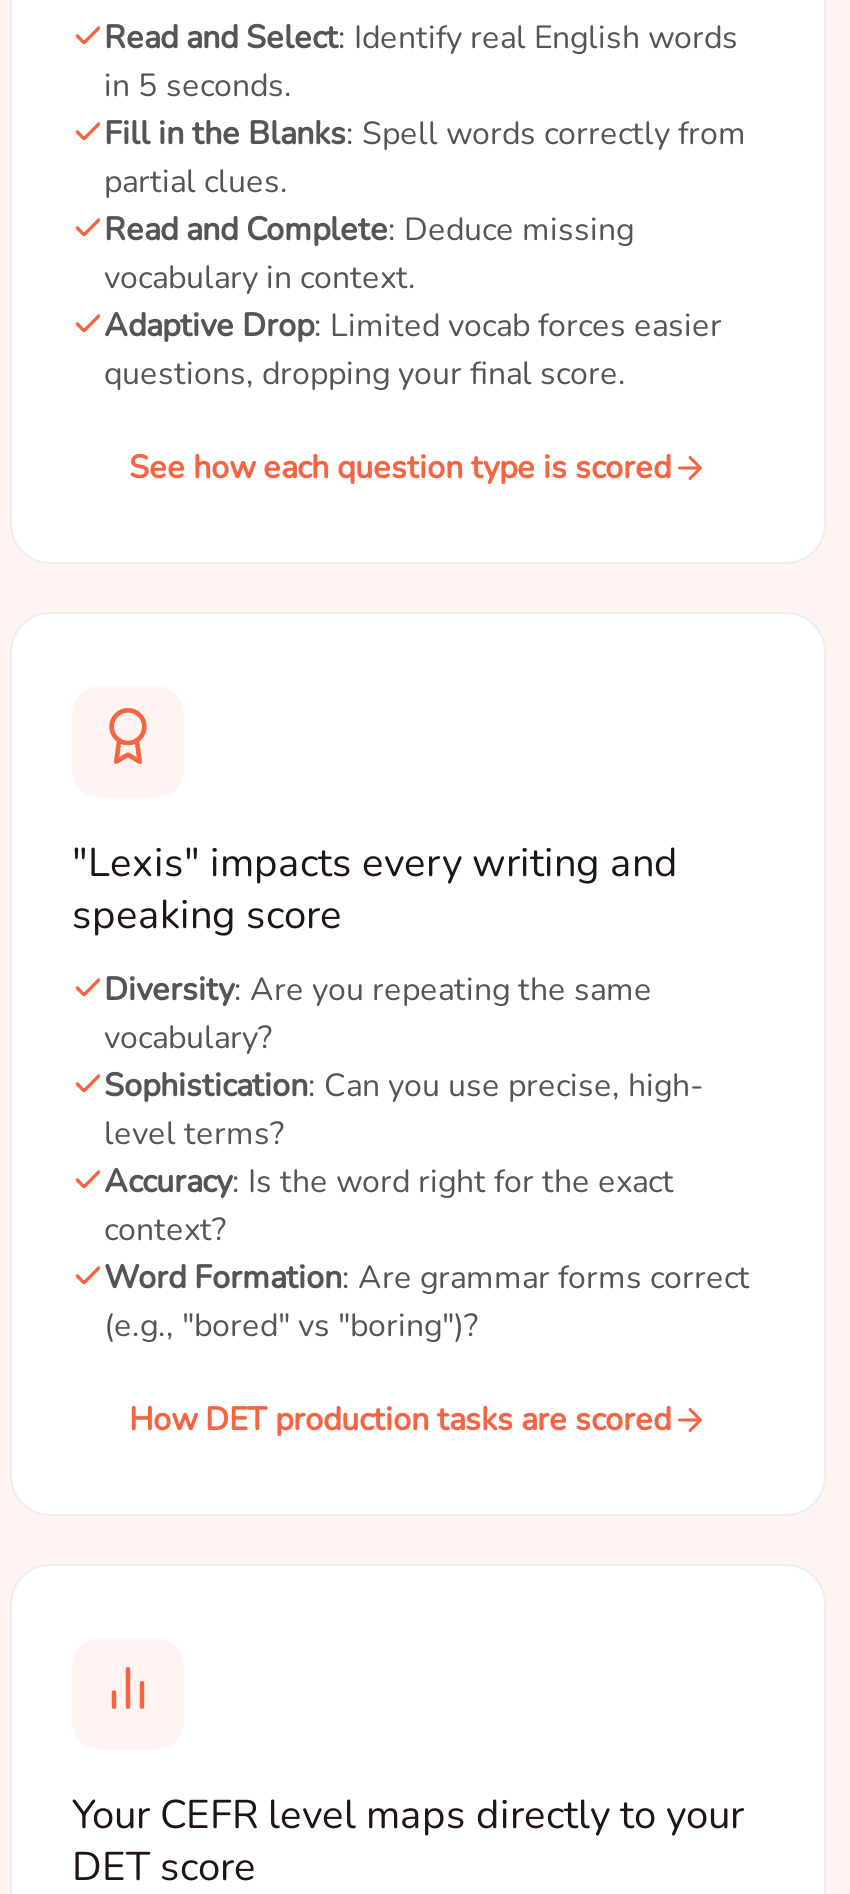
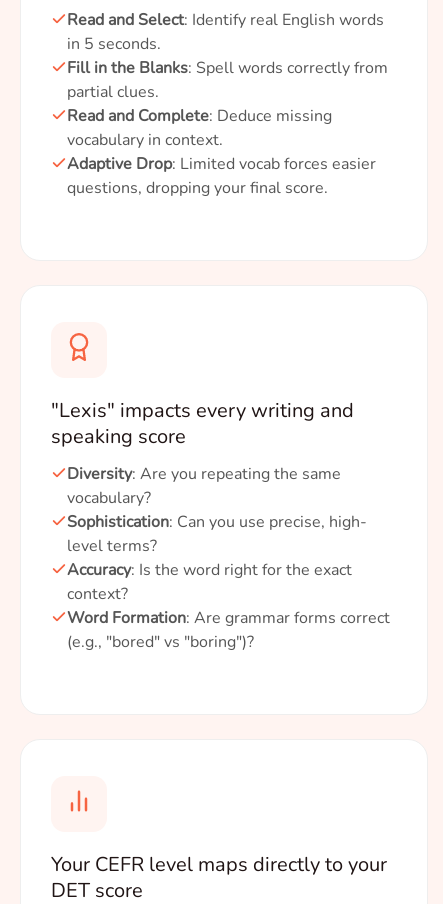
- See how each question type is scored

- How DET production tasks are scored
